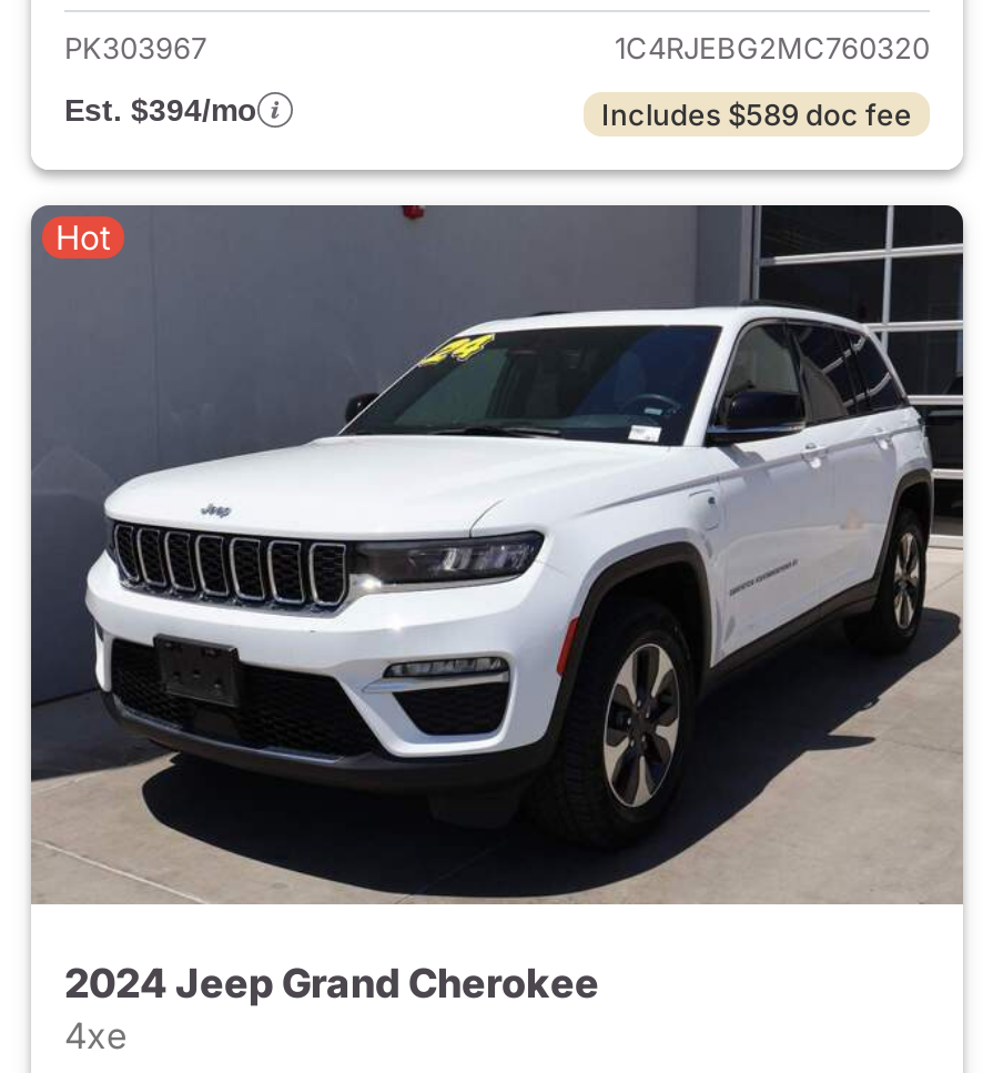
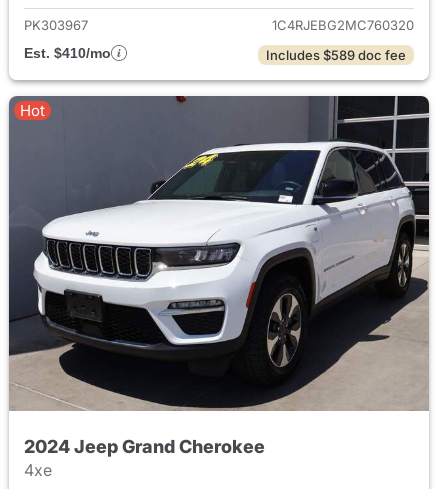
- Est. $394/mo
+ Est. $410/mo
